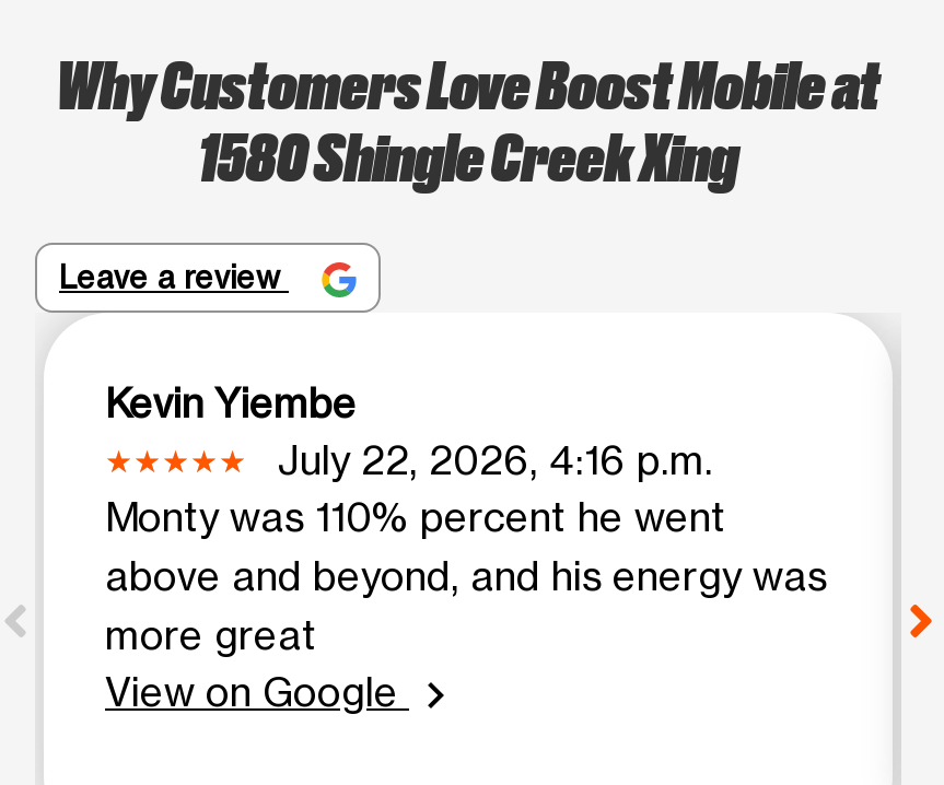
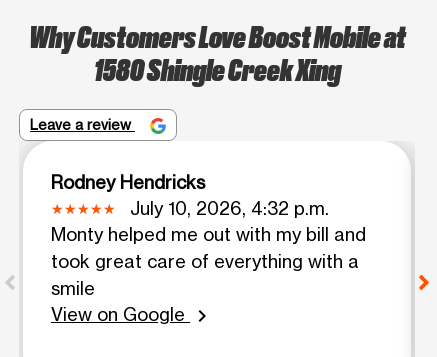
- Kevin Yiembe
- July 22, 2026, 4:16 p.m.
- Monty was 110% percent he went
- above and beyond, and his energy was
- more great
+ Rodney Hendricks
+ July 10, 2026, 4:32 p.m.
+ Monty helped me out with my bill and
+ took great care of everything with a
+ smile
